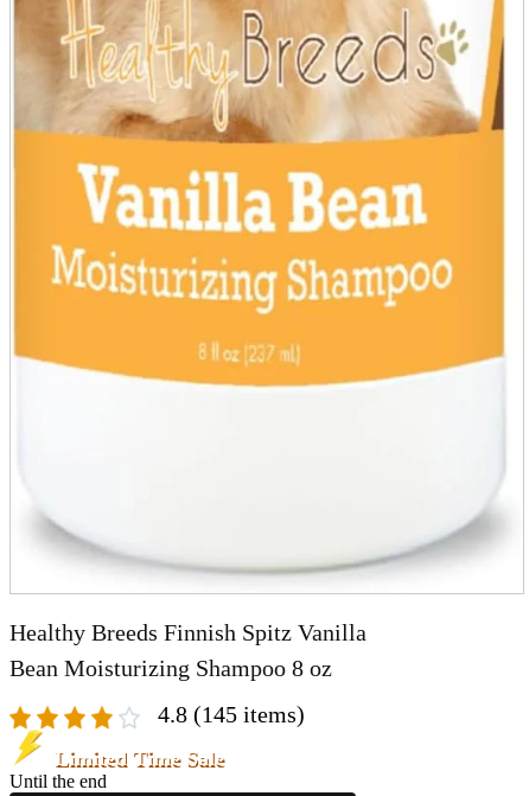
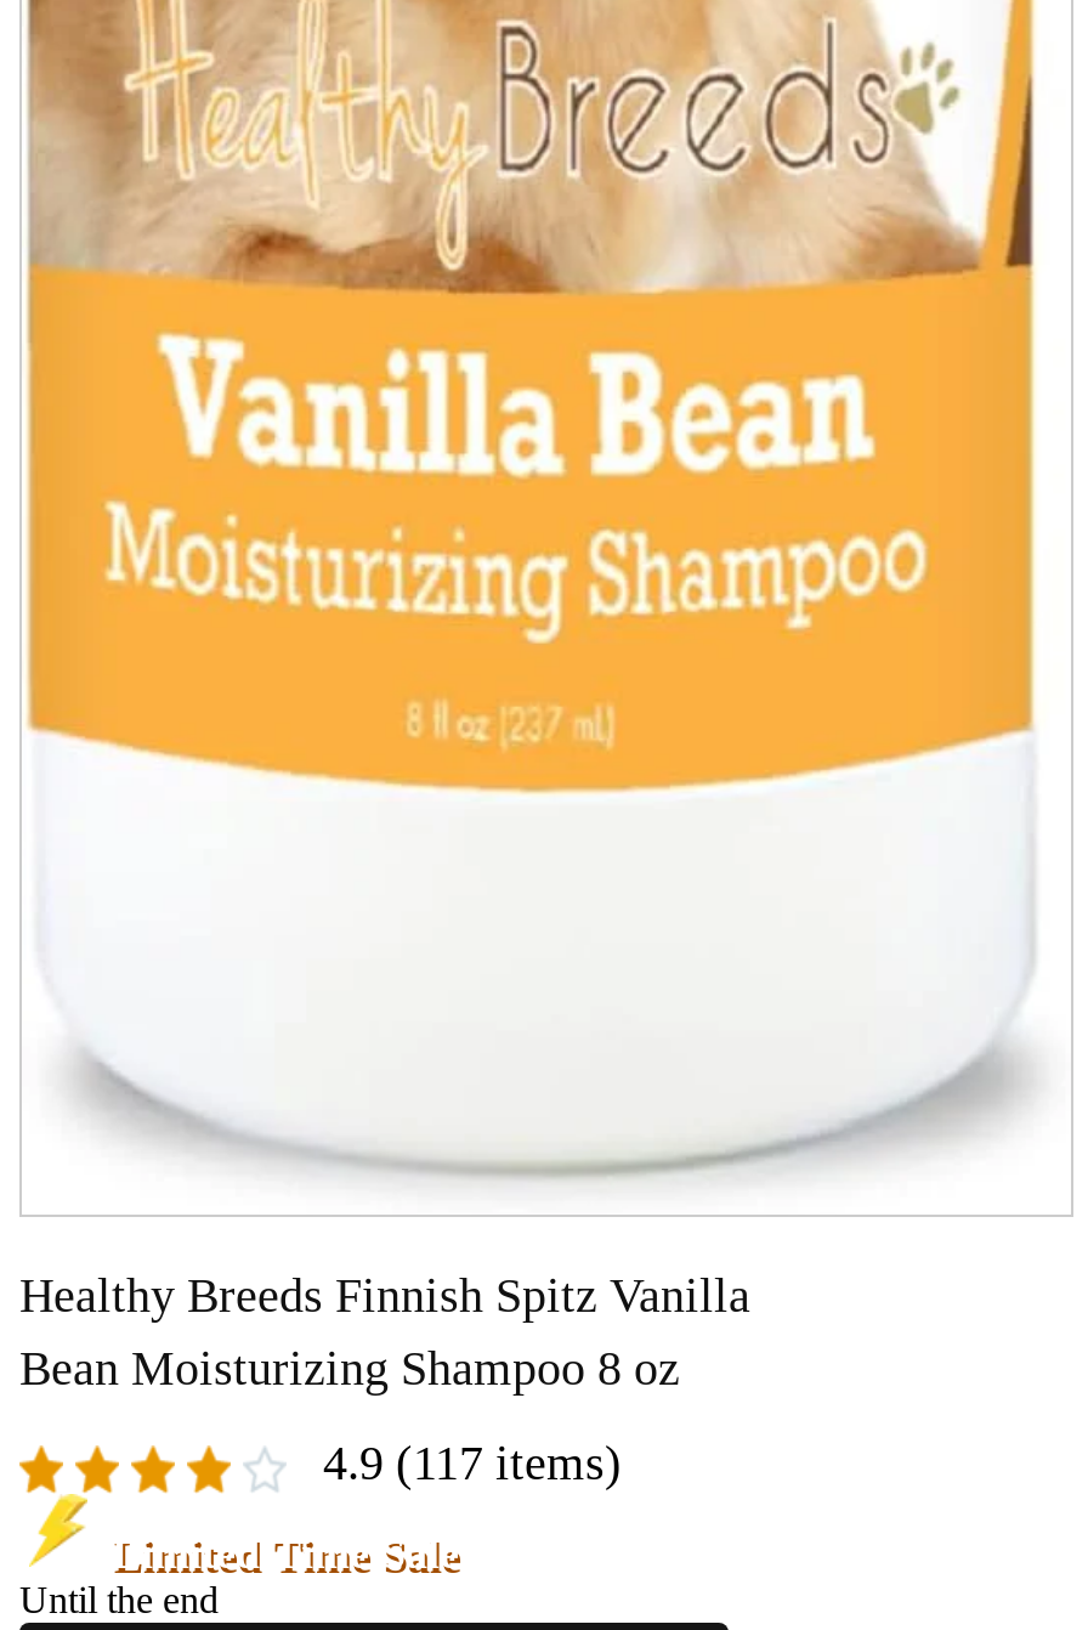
- 4.8 (145 items)
+ 4.9 (117 items)
